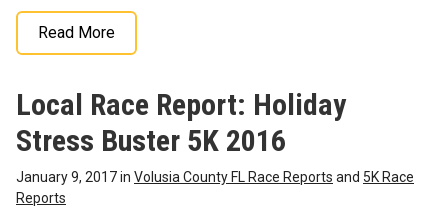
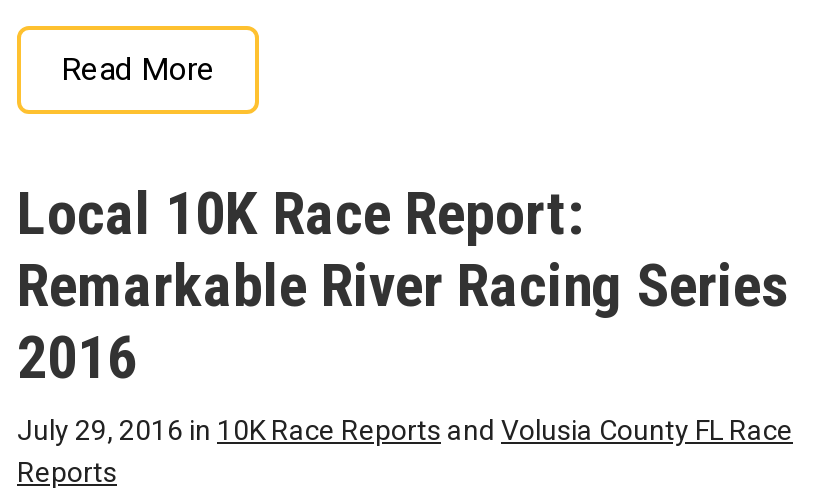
- Local Race Report: Holiday
- Stress Buster 5K 2016
- January 9, 2017 in Volusia County FL Race Reports and 5K Race
+ Local 10K Race Report:
+ Remarkable River Racing Series
+ 2016
+ July 29, 2016 in 10K Race Reports and Volusia County FL Race
